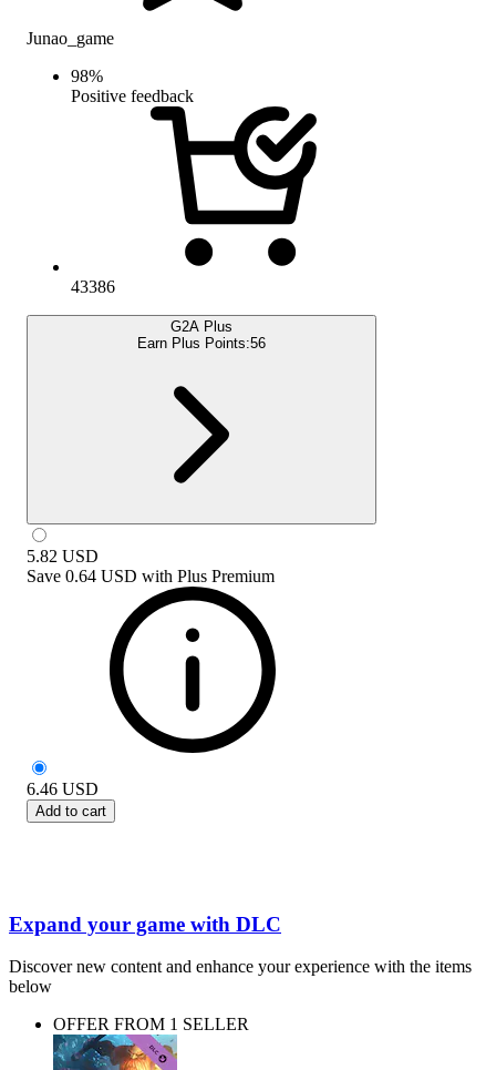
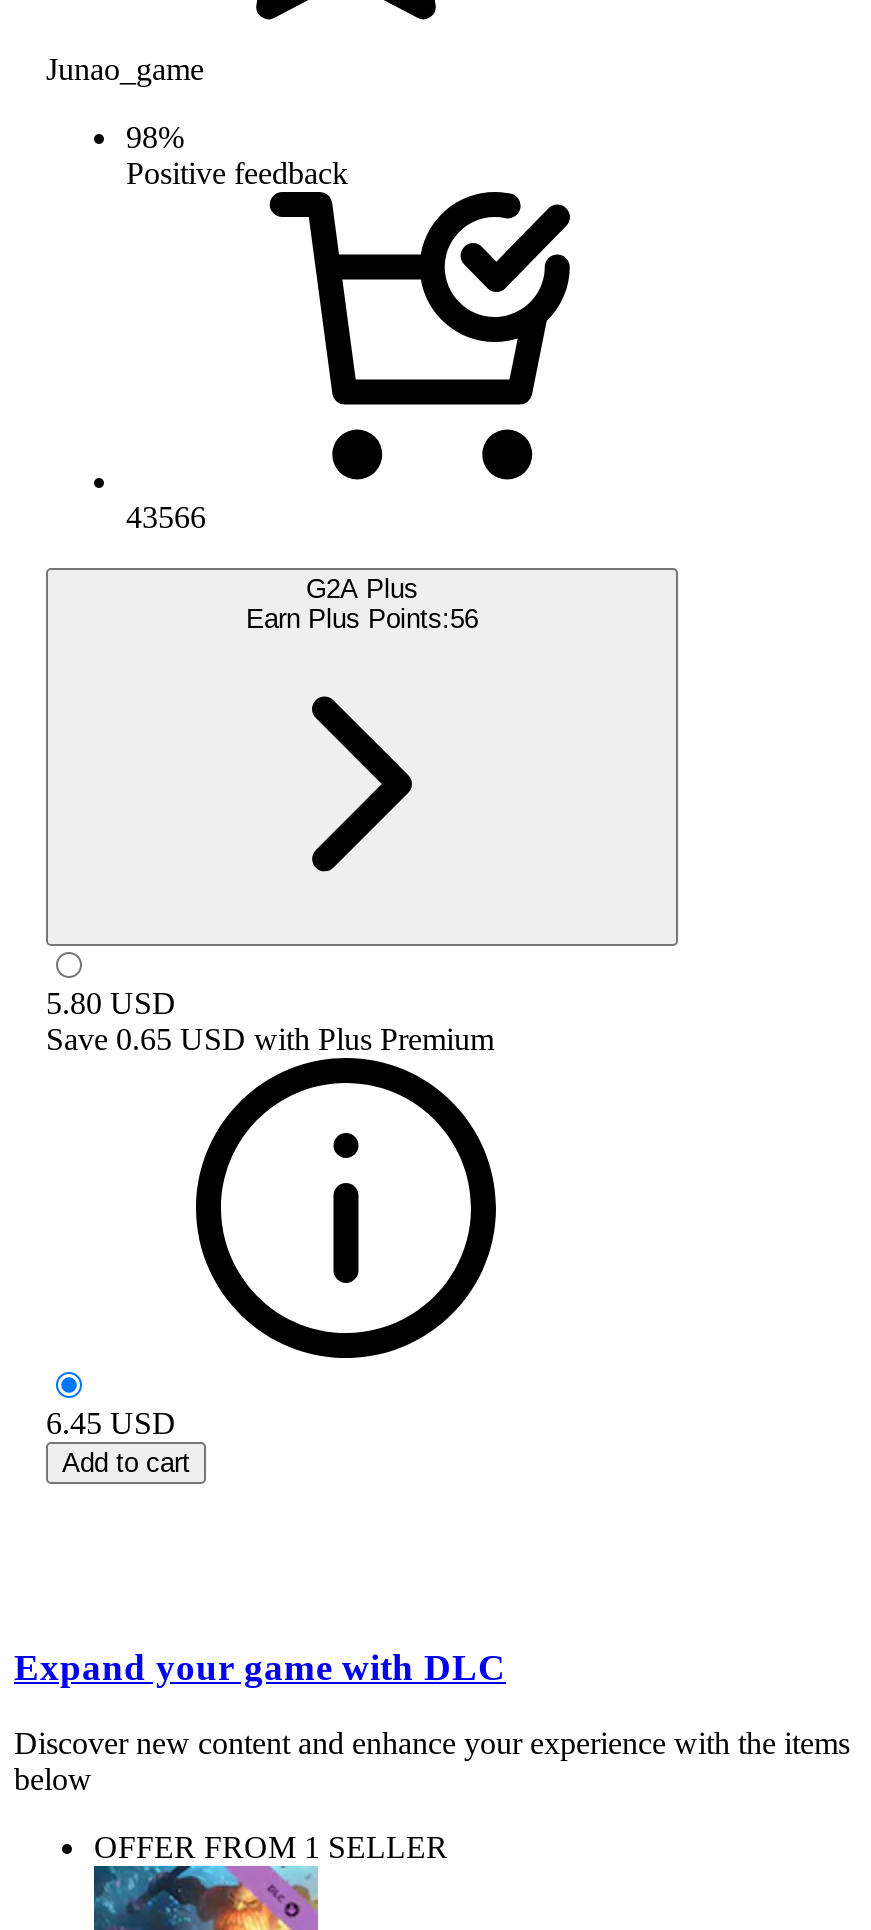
- 43386
+ 43566

- 5.82 USD
+ 5.80 USD

- Save 0.64 USD with Plus Premium
+ Save 0.65 USD with Plus Premium

- 6.46 USD
+ 6.45 USD
